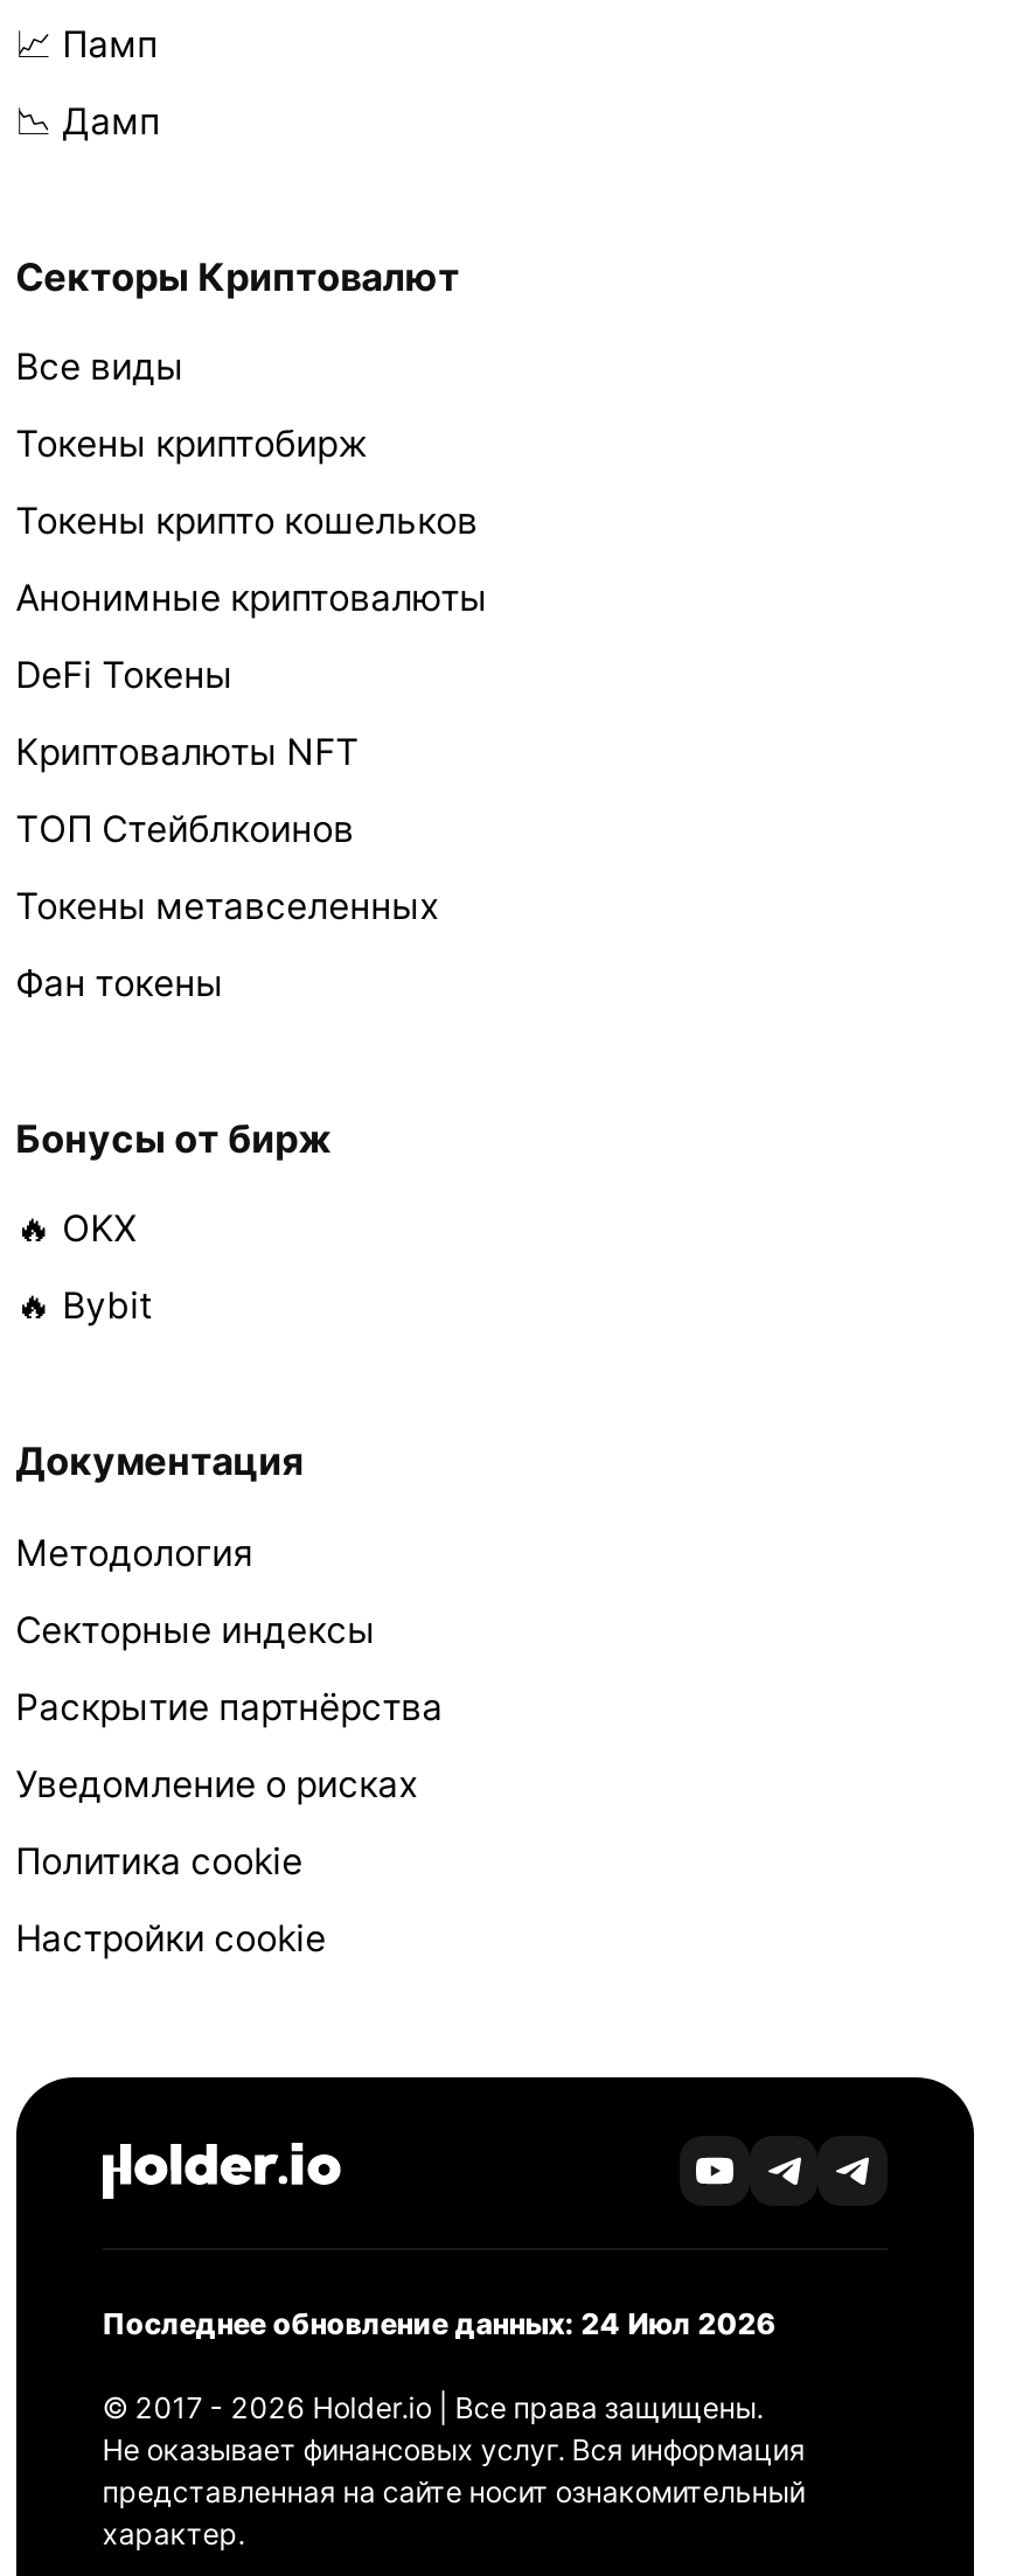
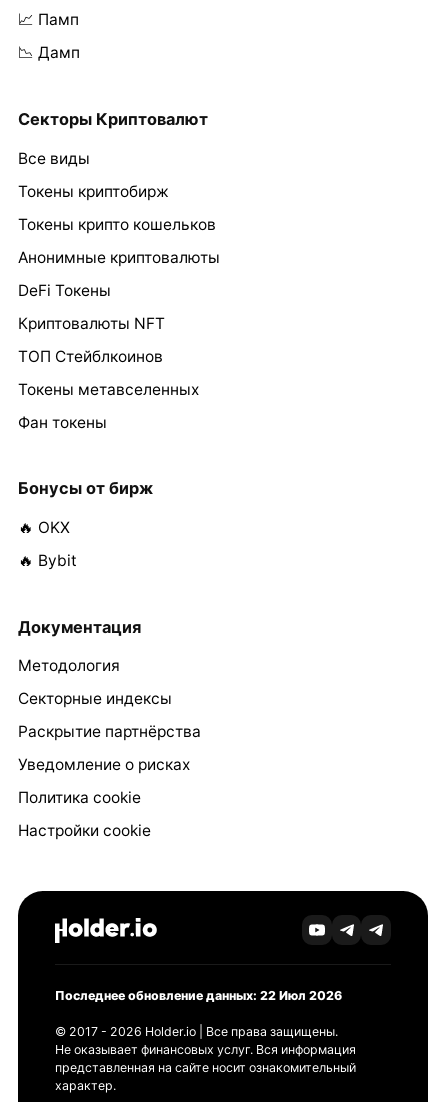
- Последнее обновление данных: 24 Июл 2026
+ Последнее обновление данных: 22 Июл 2026
